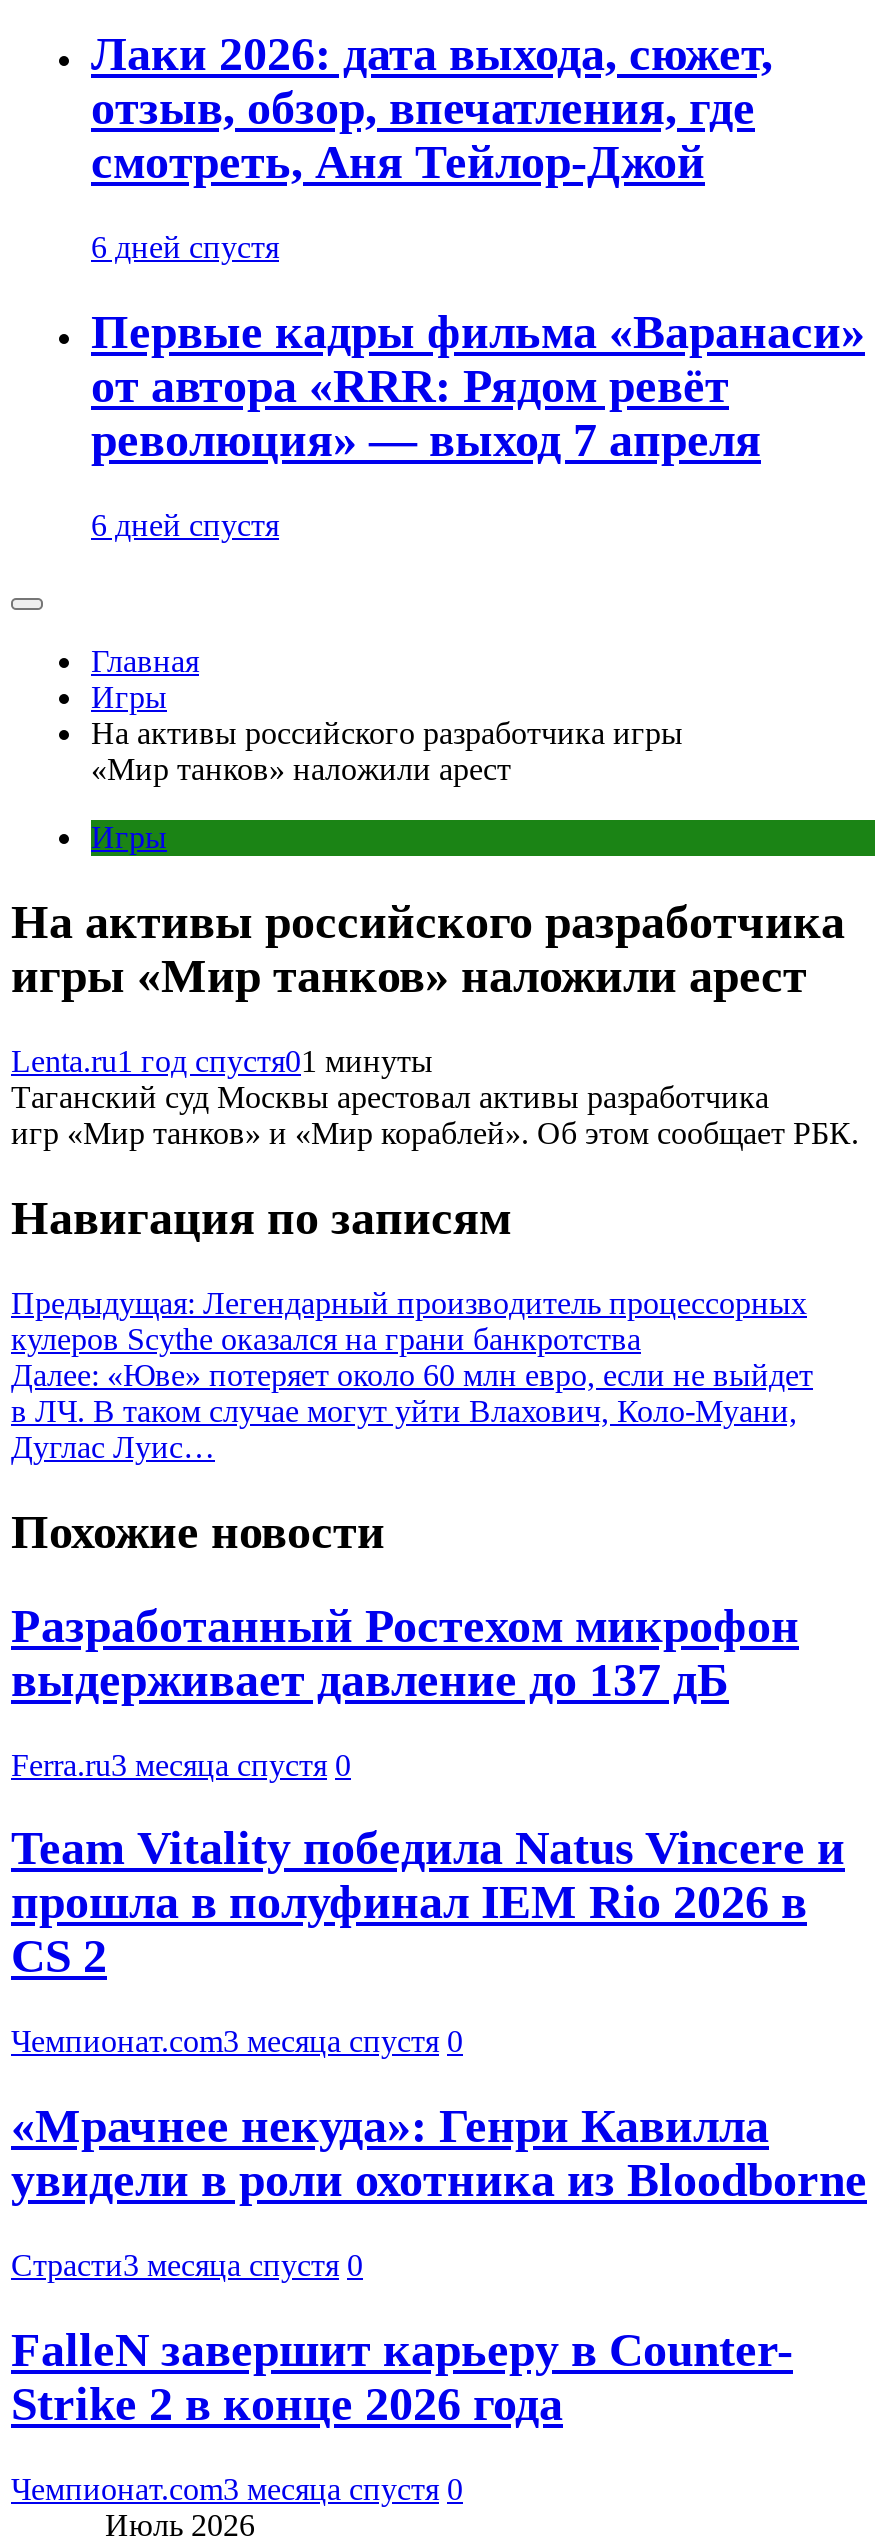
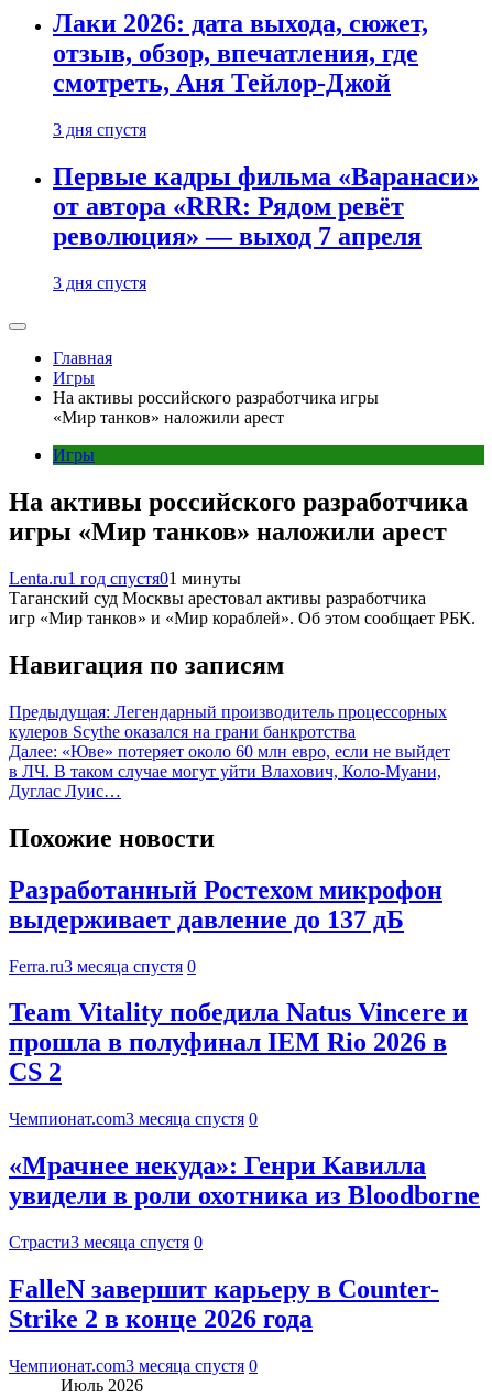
- 6 дней спустя
+ 3 дня спустя

- 6 дней спустя
+ 3 дня спустя
